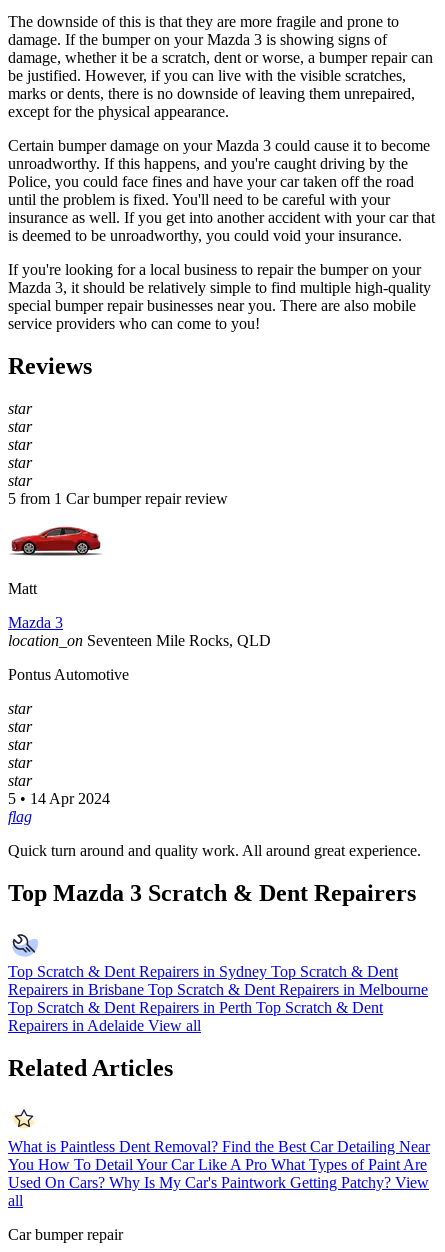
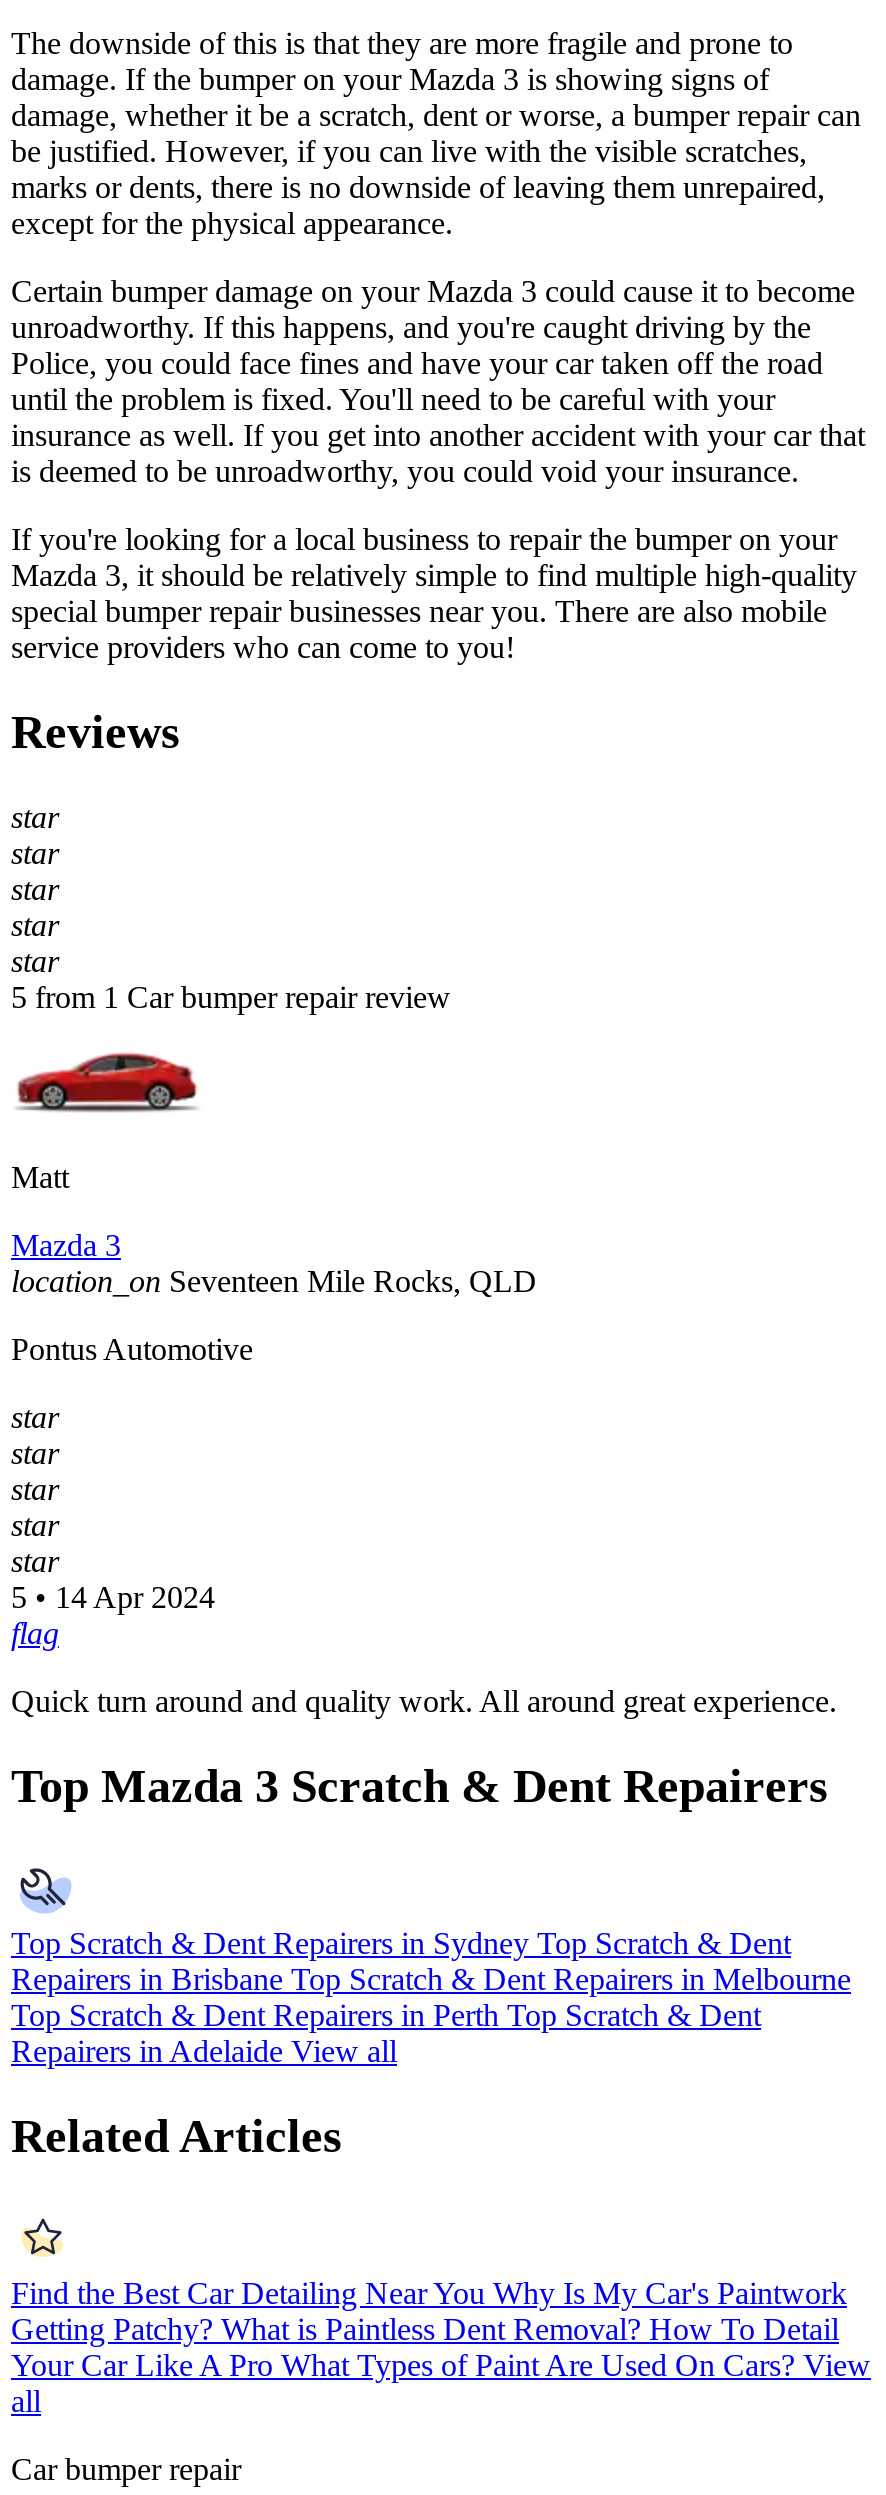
- What is Paintless Dent Removal? Find the Best Car Detailing Near
- You How To Detail Your Car Like A Pro What Types of Paint Are
- Used On Cars? Why Is My Car's Paintwork Getting Patchy? View
+ Find the Best Car Detailing Near You Why Is My Car's Paintwork
+ Getting Patchy? What is Paintless Dent Removal? How To Detail
+ Your Car Like A Pro What Types of Paint Are Used On Cars? View
